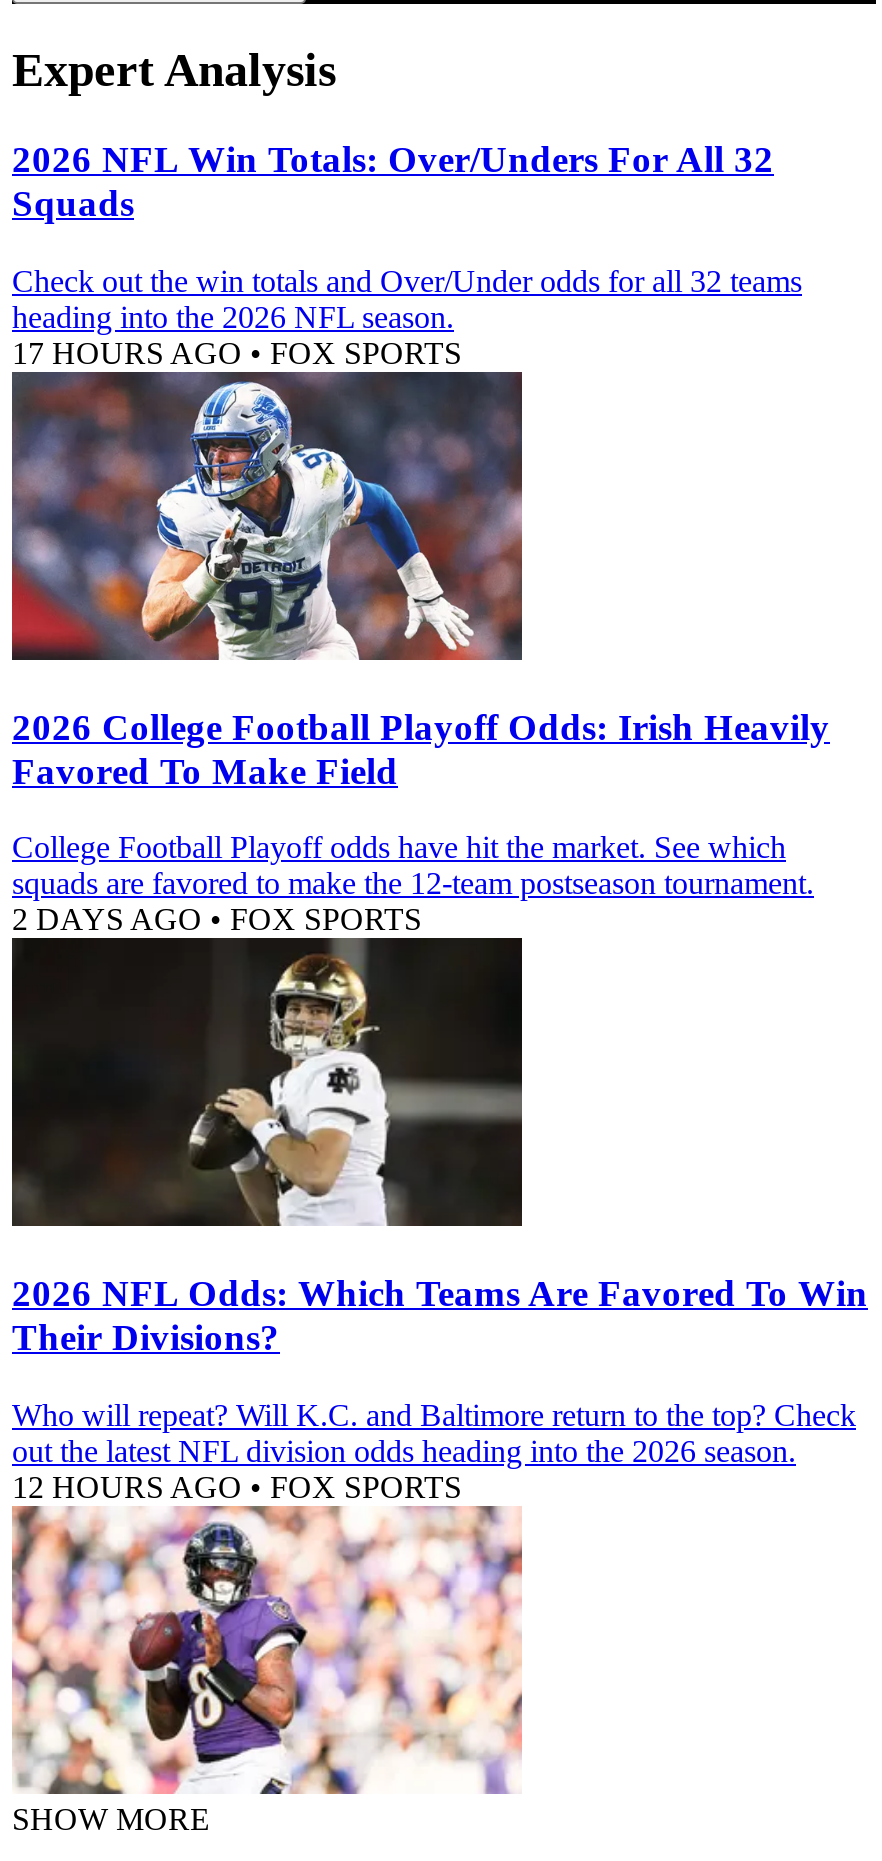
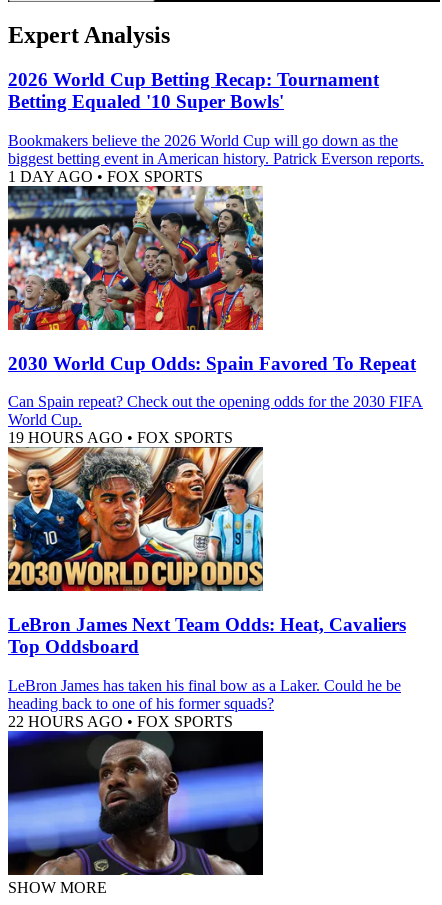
- 2026 NFL Win Totals: Over/Unders For All 32
- Squads
+ 2026 World Cup Betting Recap: Tournament
+ Betting Equaled '10 Super Bowls'

- Check out the win totals and Over/Under odds for all 32 teams
- heading into the 2026 NFL season.
- 17 HOURS AGO • FOX SPORTS
+ Bookmakers believe the 2026 World Cup will go down as the
+ biggest betting event in American history. Patrick Everson reports.
+ 1 DAY AGO • FOX SPORTS

- [image]
- 2026 College Football Playoff Odds: Irish Heavily
- Favored To Make Field
+ [image]
+ 2030 World Cup Odds: Spain Favored To Repeat

- College Football Playoff odds have hit the market. See which
- squads are favored to make the 12-team postseason tournament.
- 2 DAYS AGO • FOX SPORTS
+ Can Spain repeat? Check out the opening odds for the 2030 FIFA
+ World Cup.
+ 19 HOURS AGO • FOX SPORTS

- [image]
- 2026 NFL Odds: Which Teams Are Favored To Win
- Their Divisions?
+ [image]
+ LeBron James Next Team Odds: Heat, Cavaliers
+ Top Oddsboard

- Who will repeat? Will K.C. and Baltimore return to the top? Check
- out the latest NFL division odds heading into the 2026 season.
- 12 HOURS AGO • FOX SPORTS
+ LeBron James has taken his final bow as a Laker. Could he be
+ heading back to one of his former squads?
+ 22 HOURS AGO • FOX SPORTS

- [image]
+ [image]
